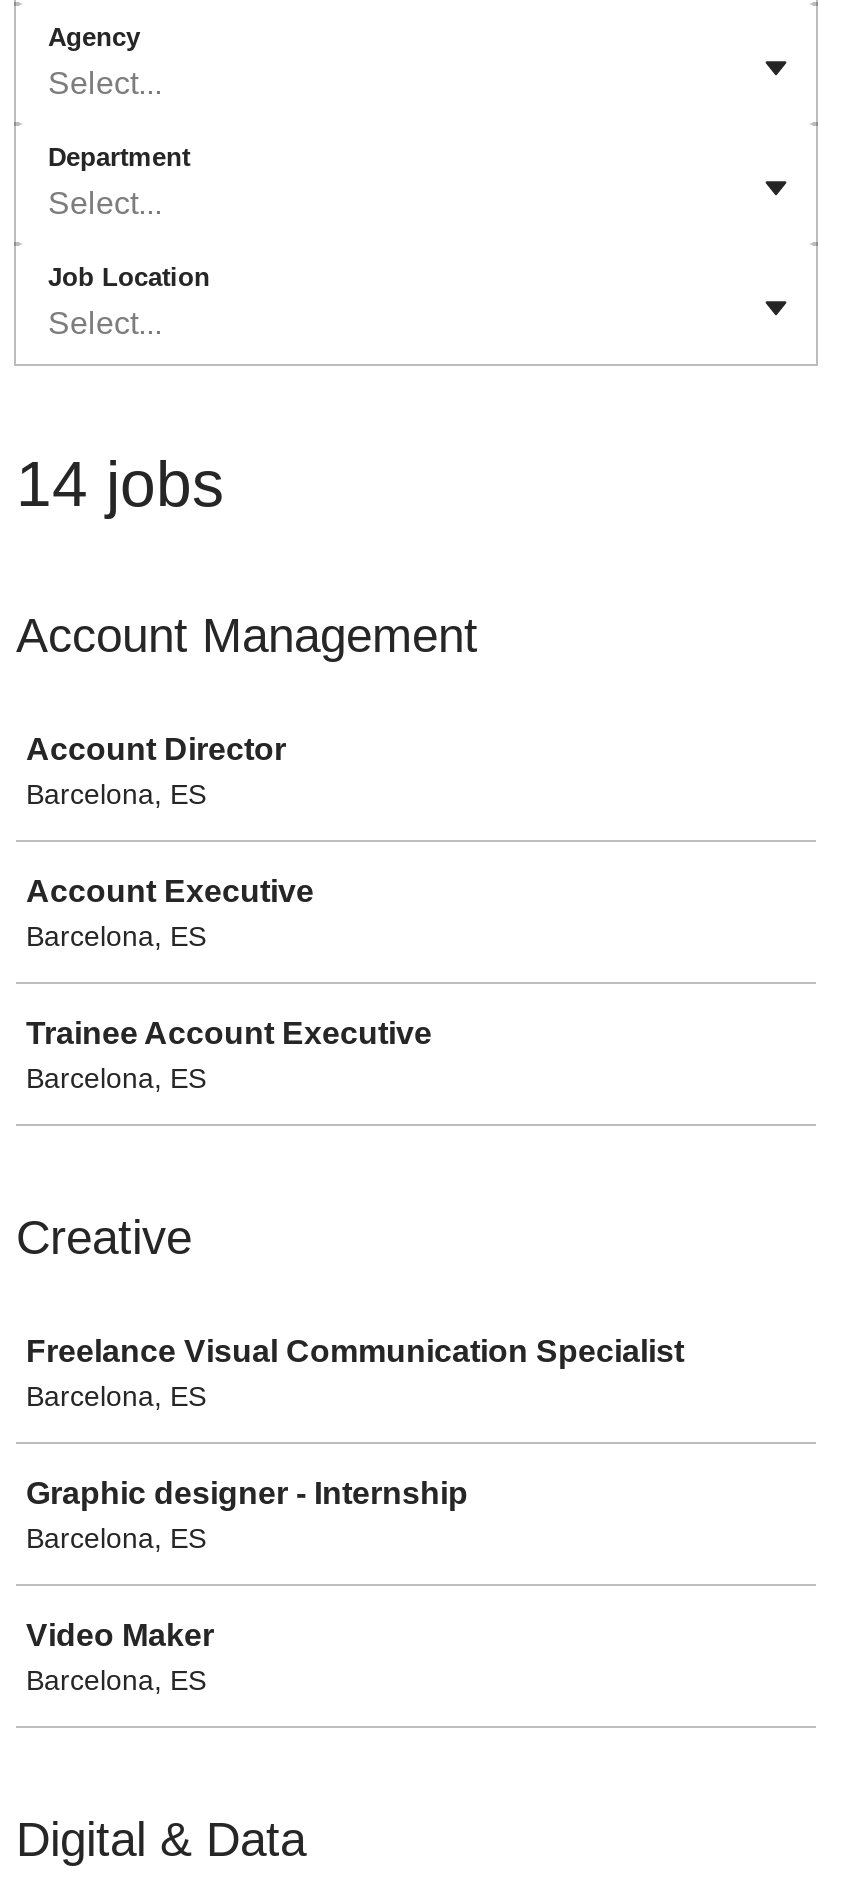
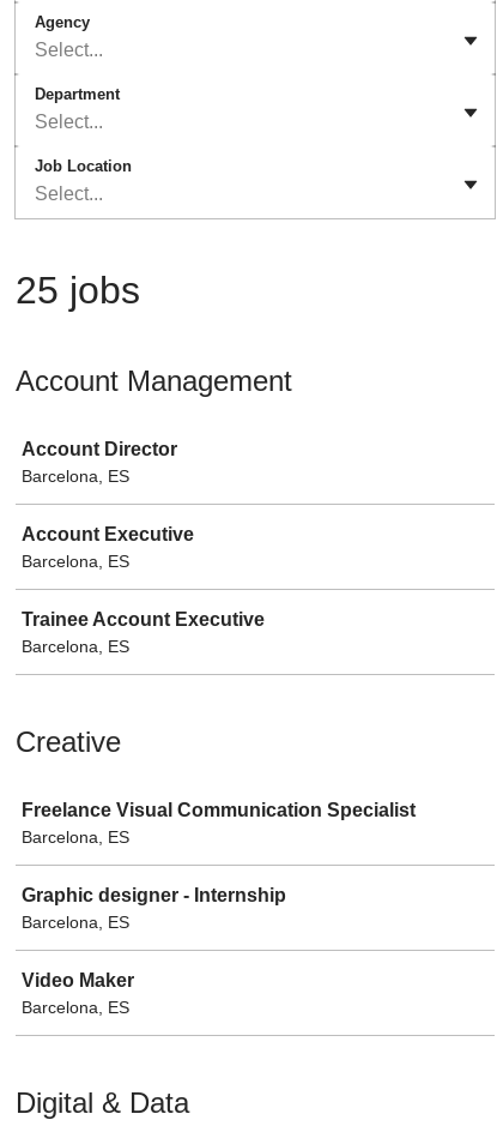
- 14 jobs
+ 25 jobs
